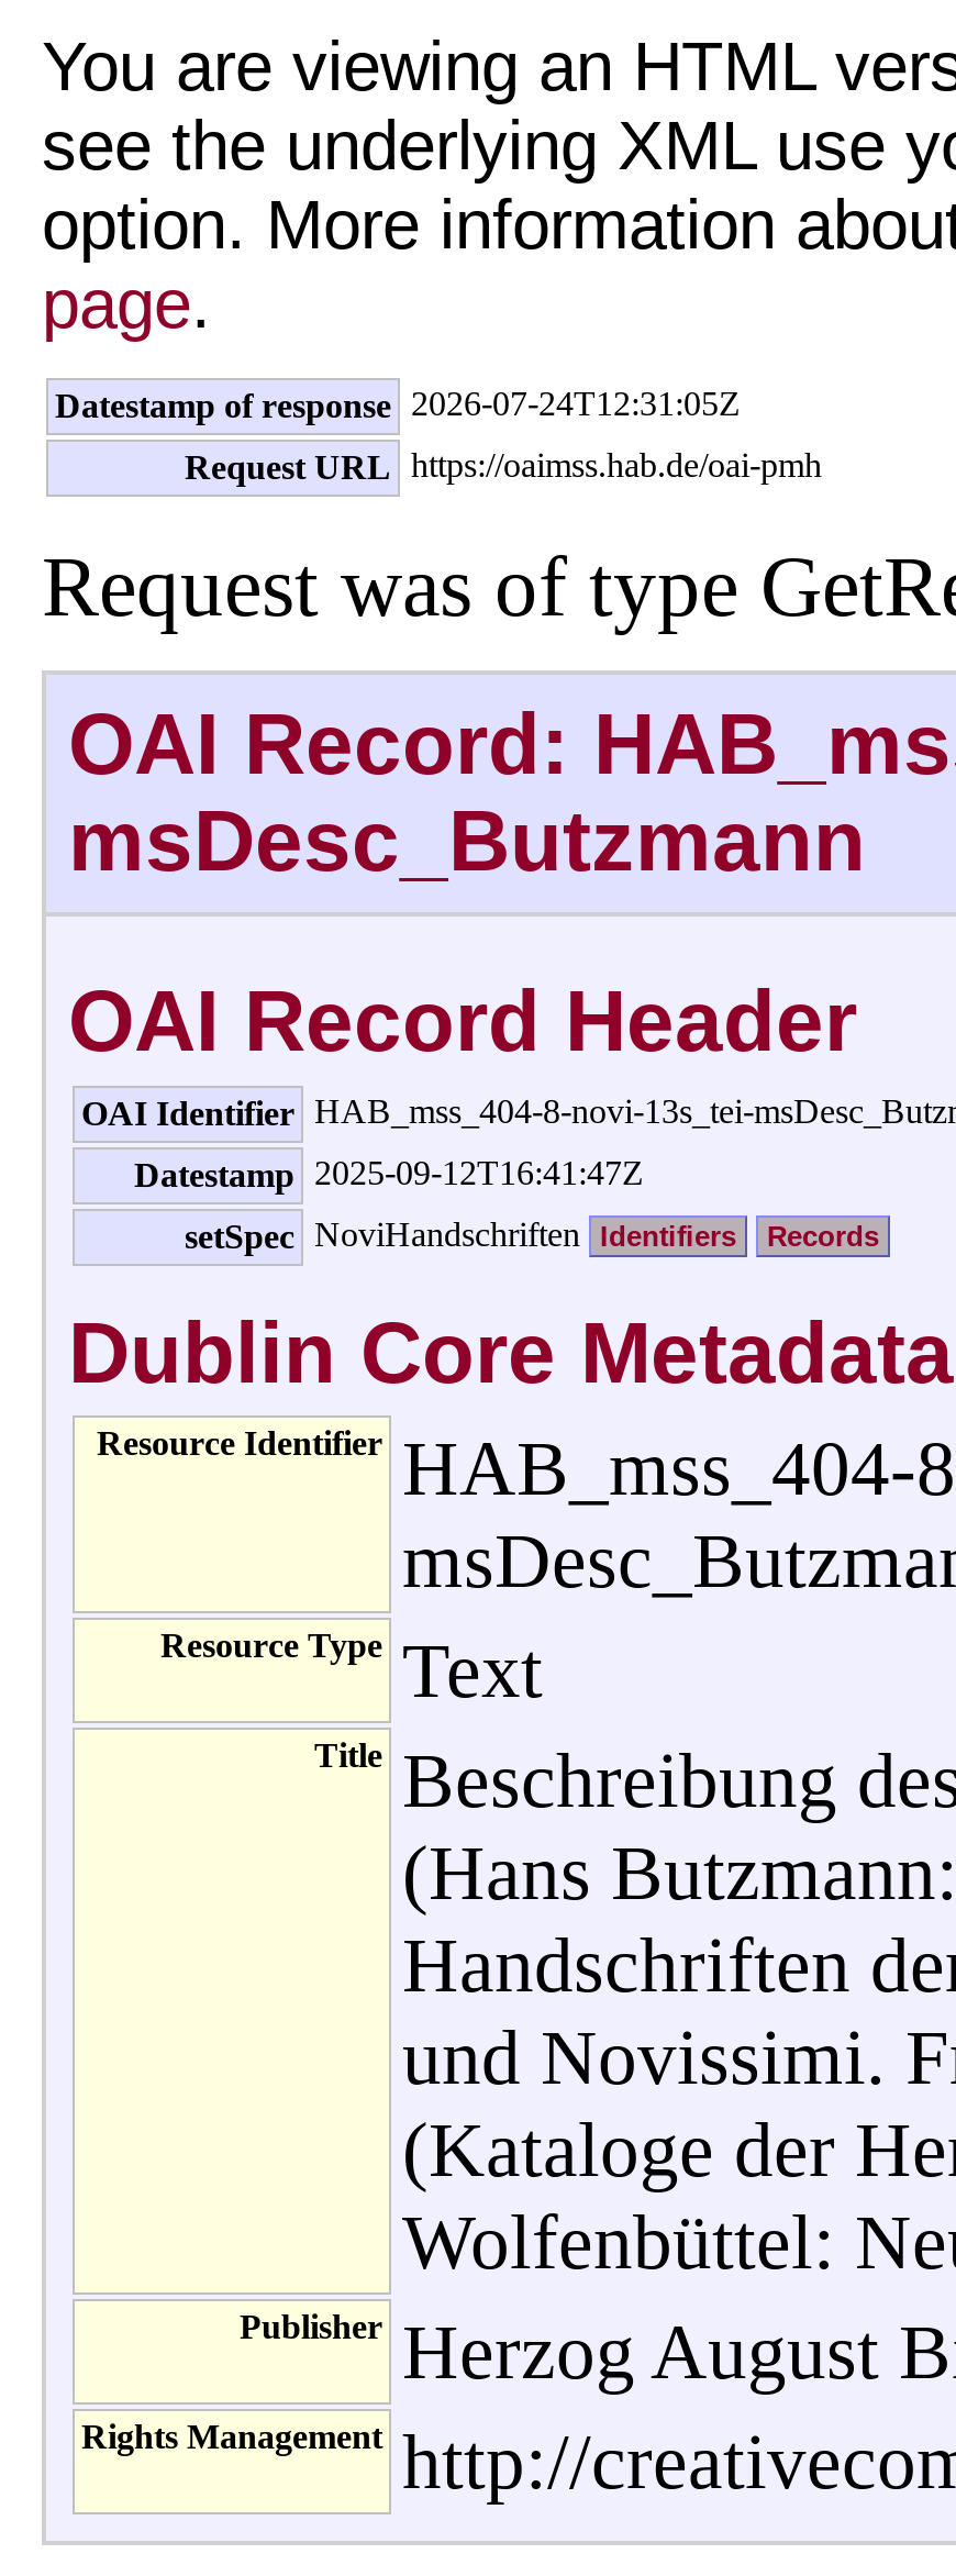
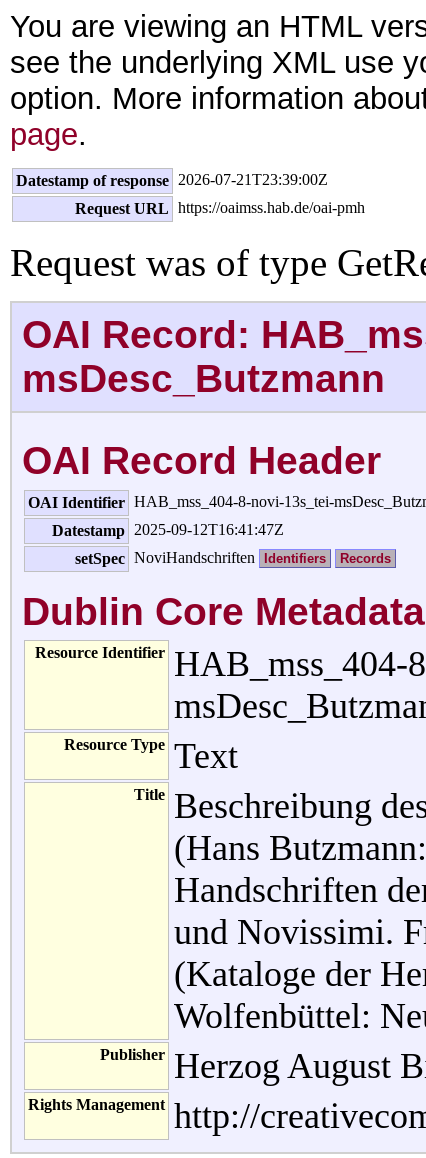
- Datestamp of response 2026-07-24T12:31:05Z
+ Datestamp of response 2026-07-21T23:39:00Z
